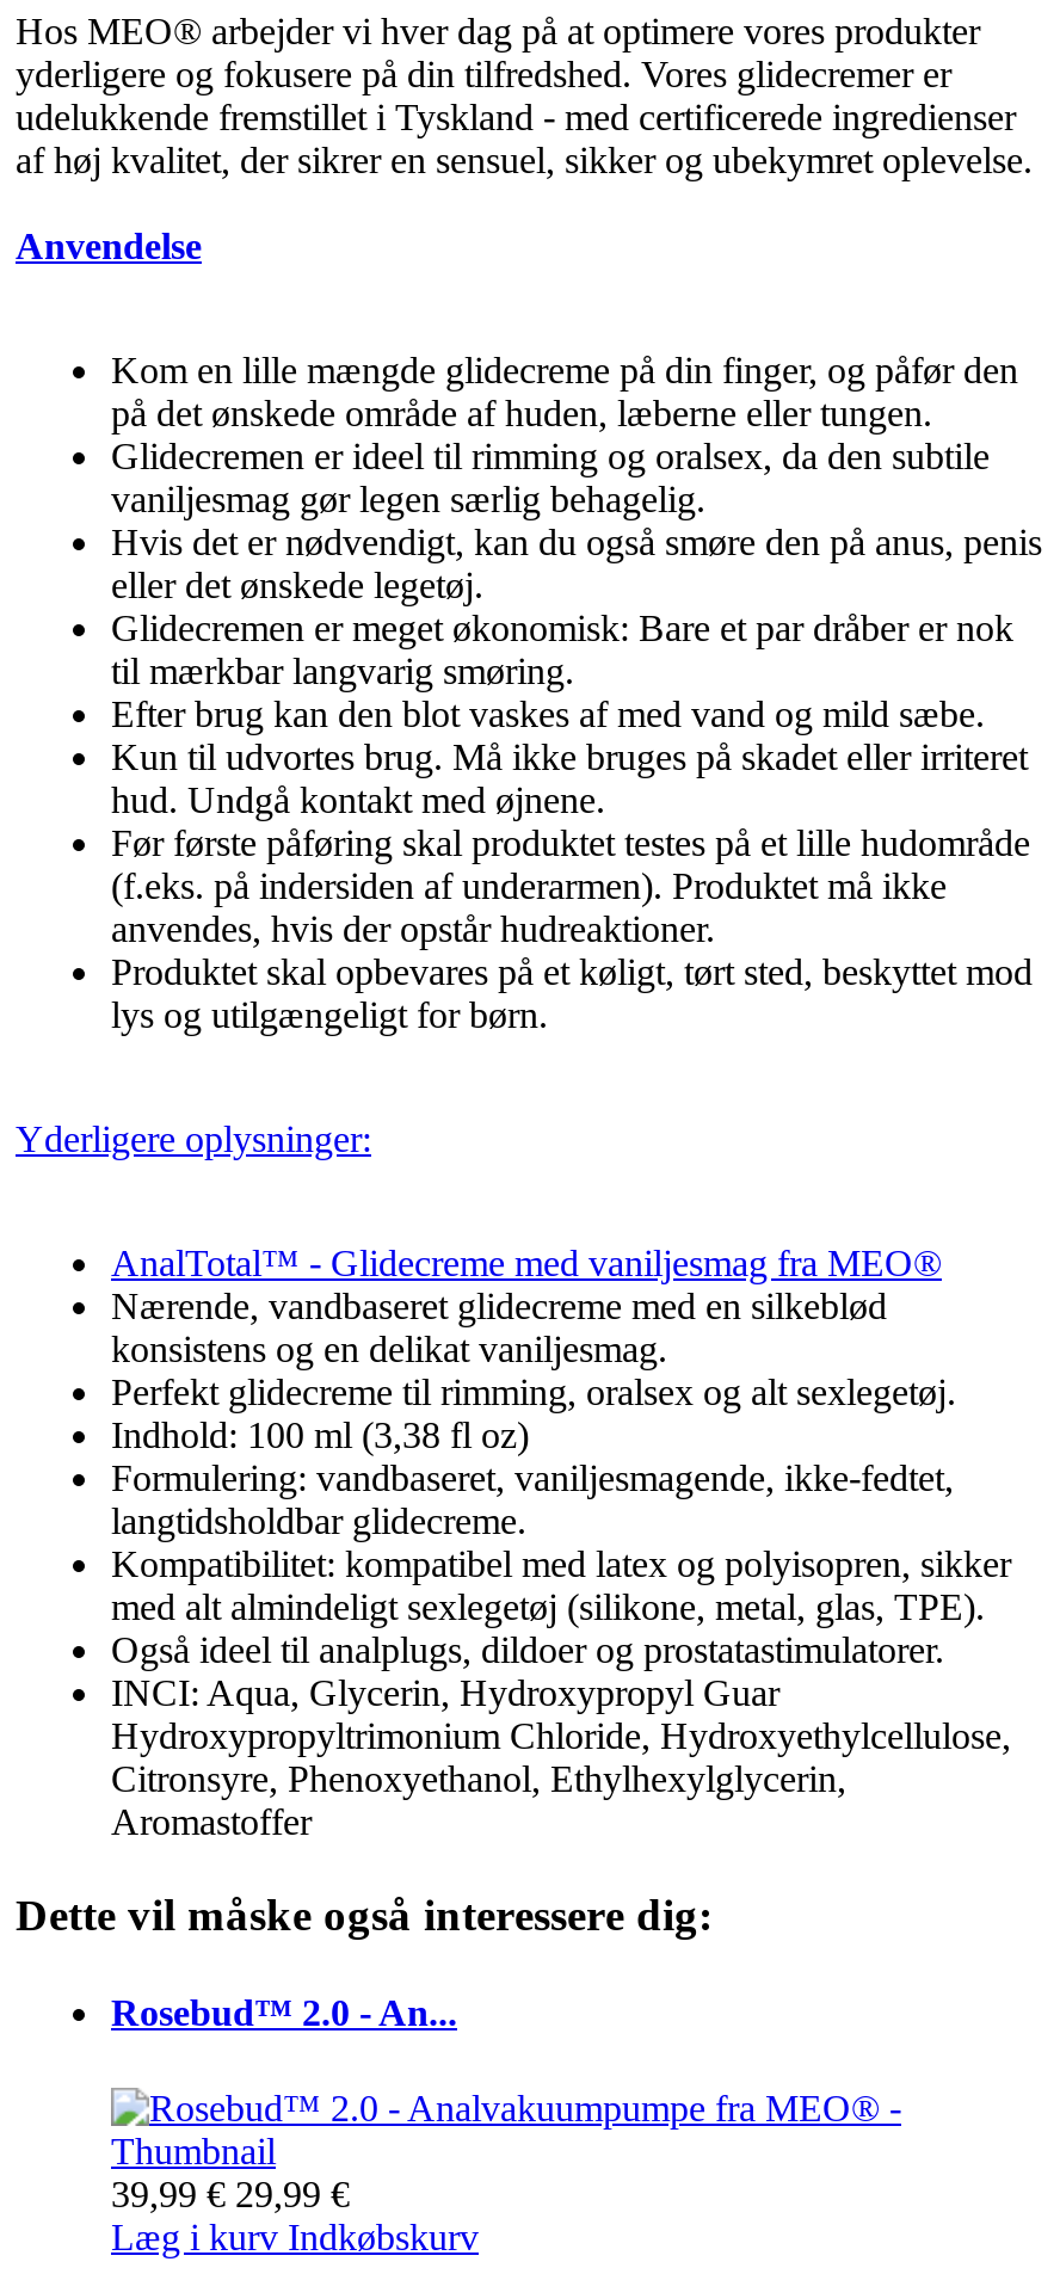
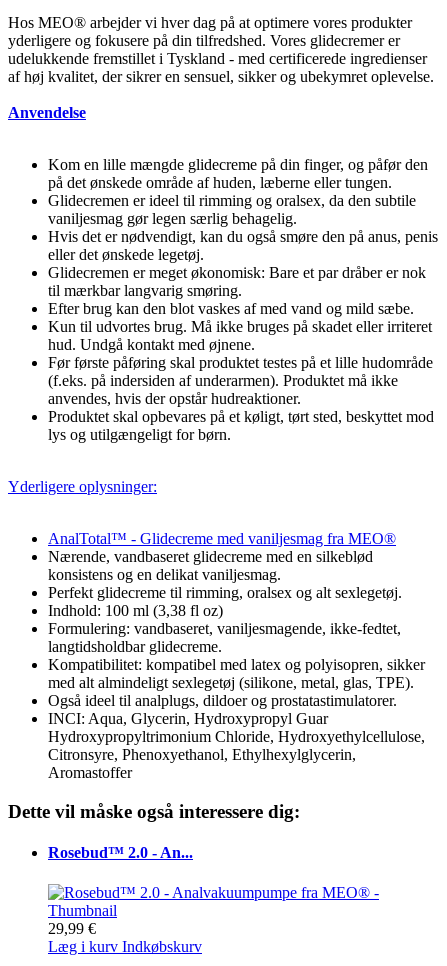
- 39,99 €29,99 €
+ 29,99 €
